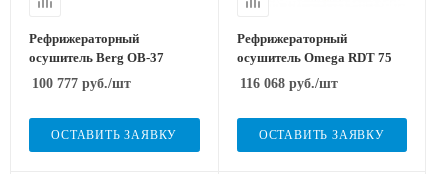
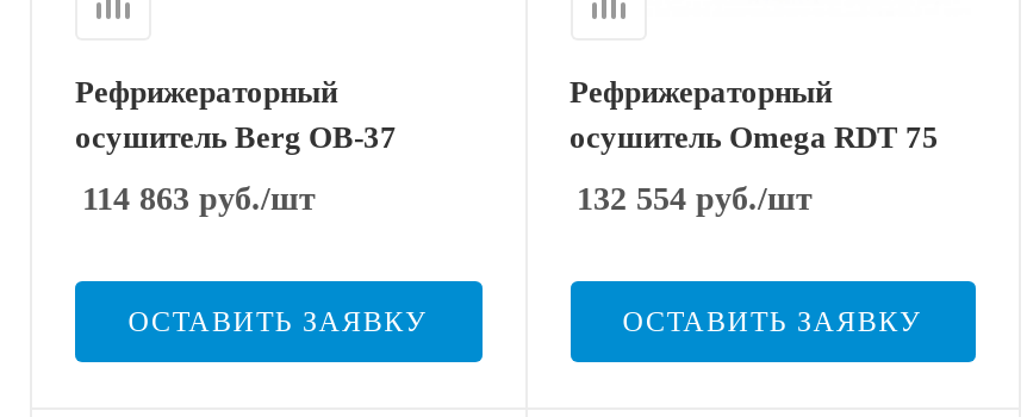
- 100 777 руб./шт
+ 114 863 руб./шт

- 116 068 руб./шт
+ 132 554 руб./шт
